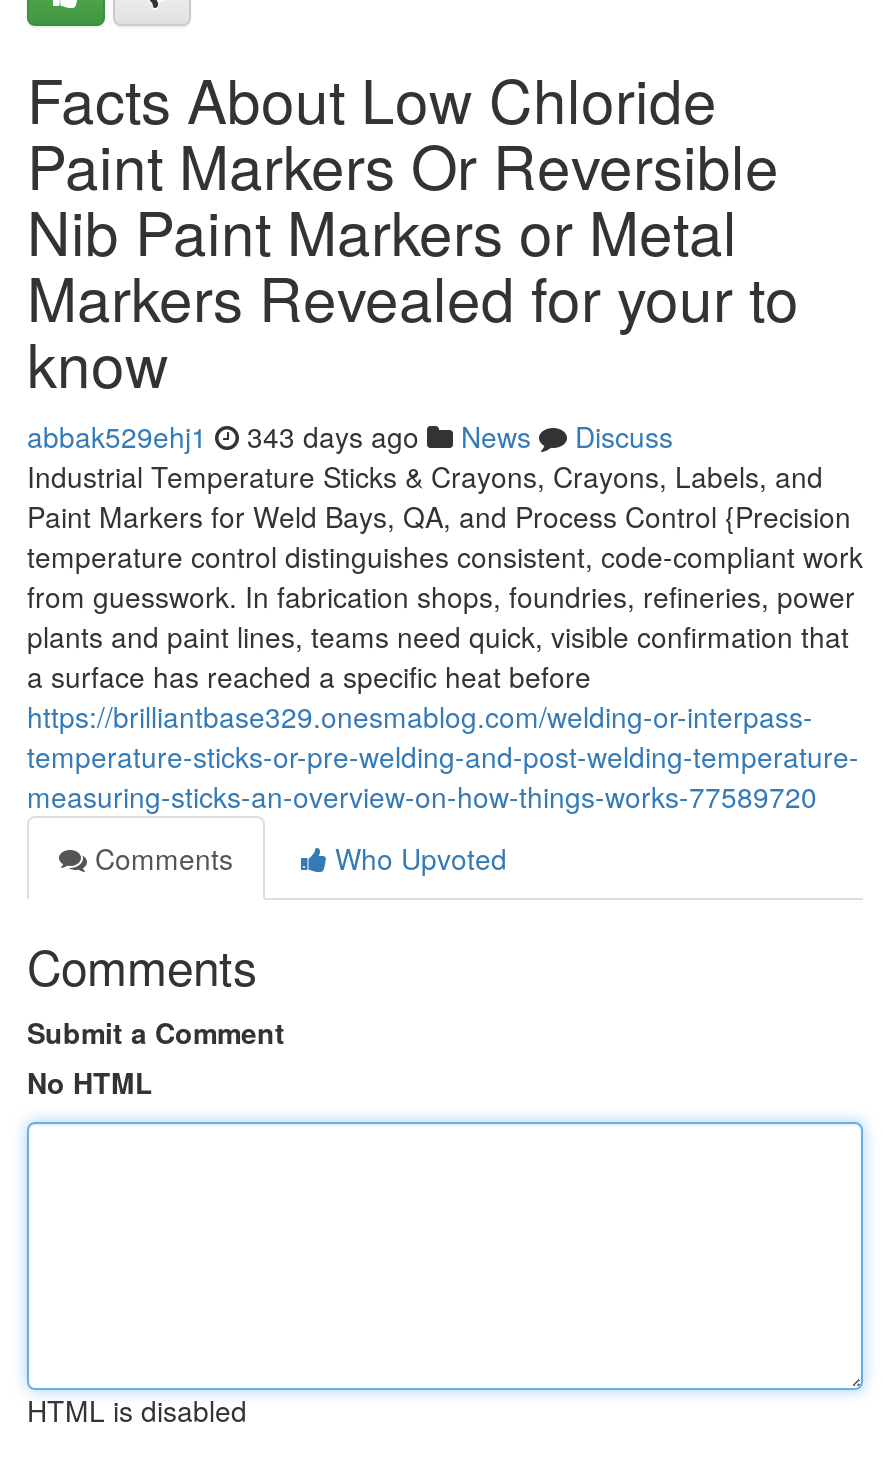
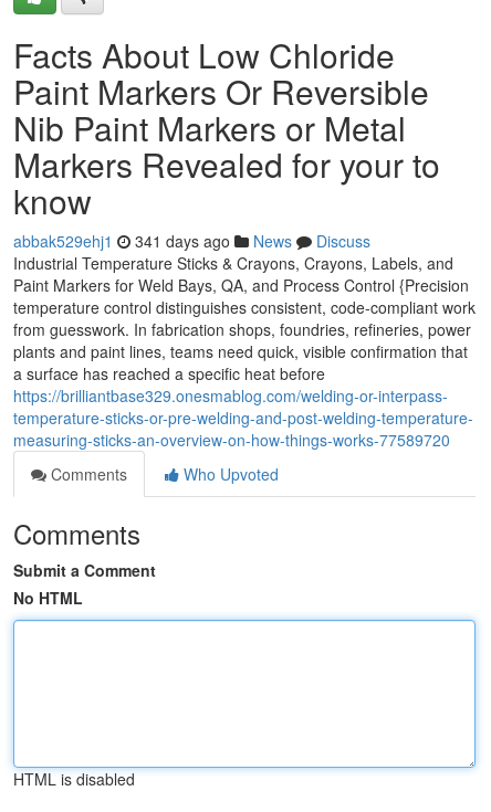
- abbak529ehj1 343 days ago News Discuss
+ abbak529ehj1 341 days ago News Discuss
